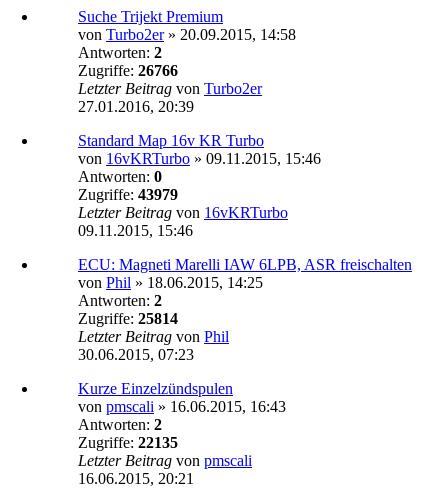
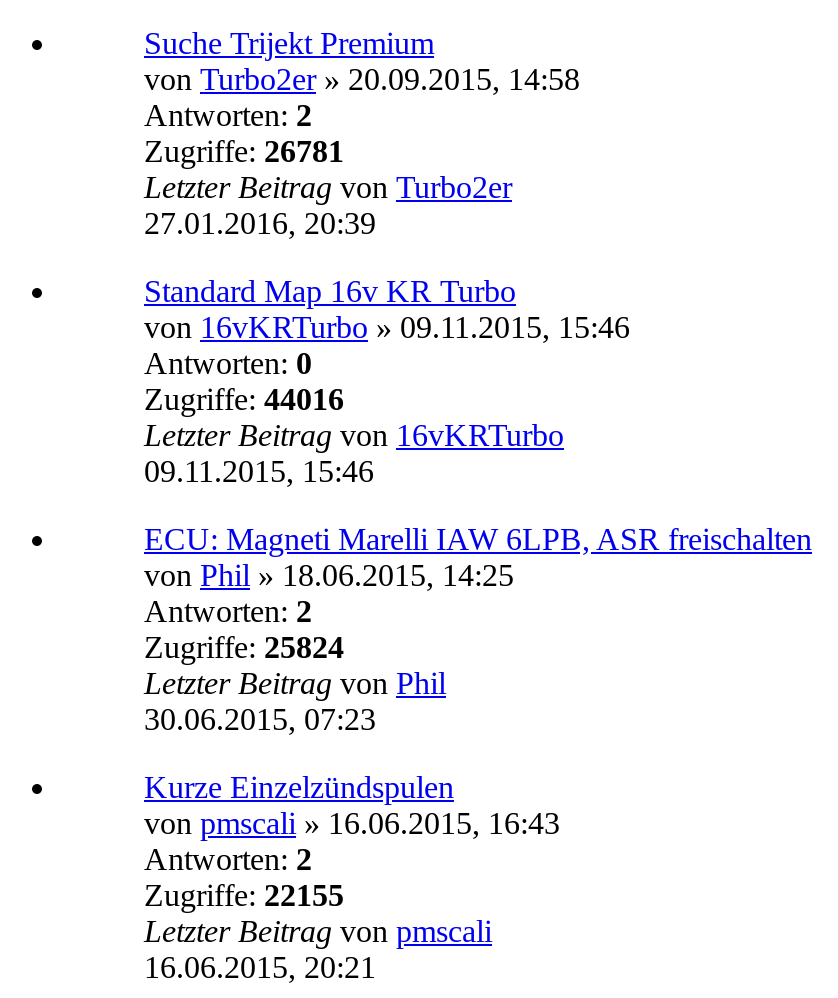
- Zugriffe: 26766
+ Zugriffe: 26781

- Zugriffe: 43979
+ Zugriffe: 44016

- Zugriffe: 25814
+ Zugriffe: 25824

- Zugriffe: 22135
+ Zugriffe: 22155
